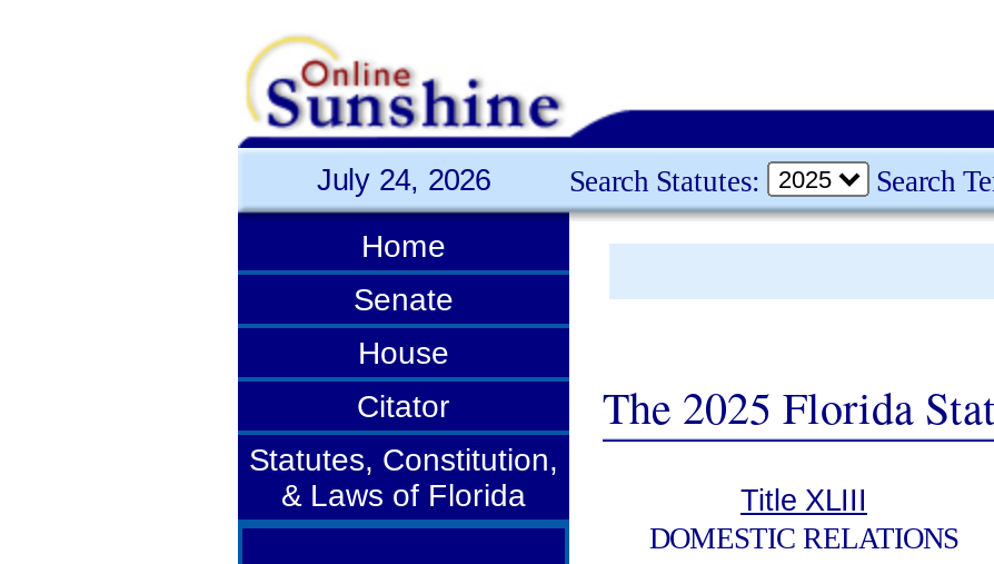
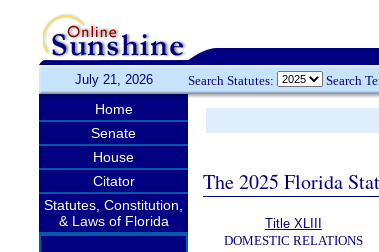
- July 24, 2026
+ July 21, 2026
